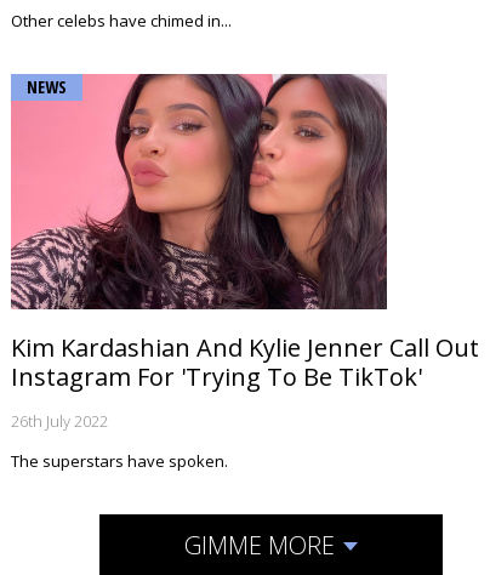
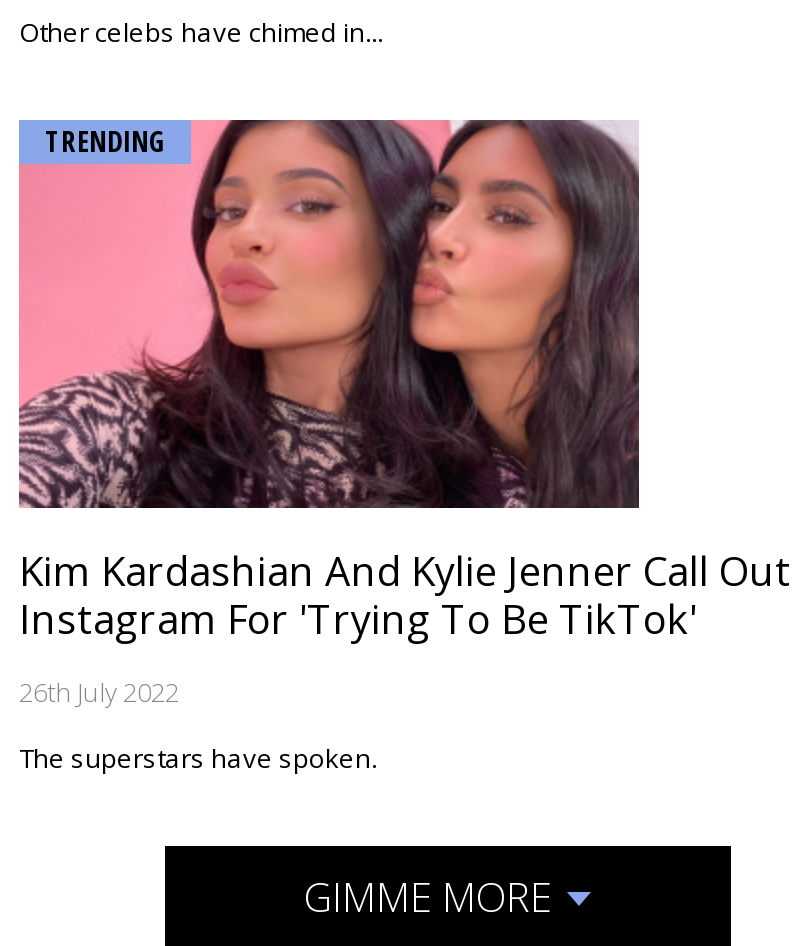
- NEWS
+ TRENDING
